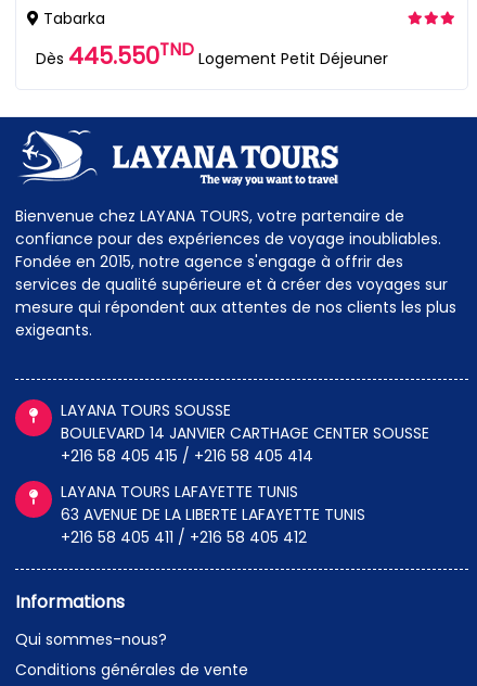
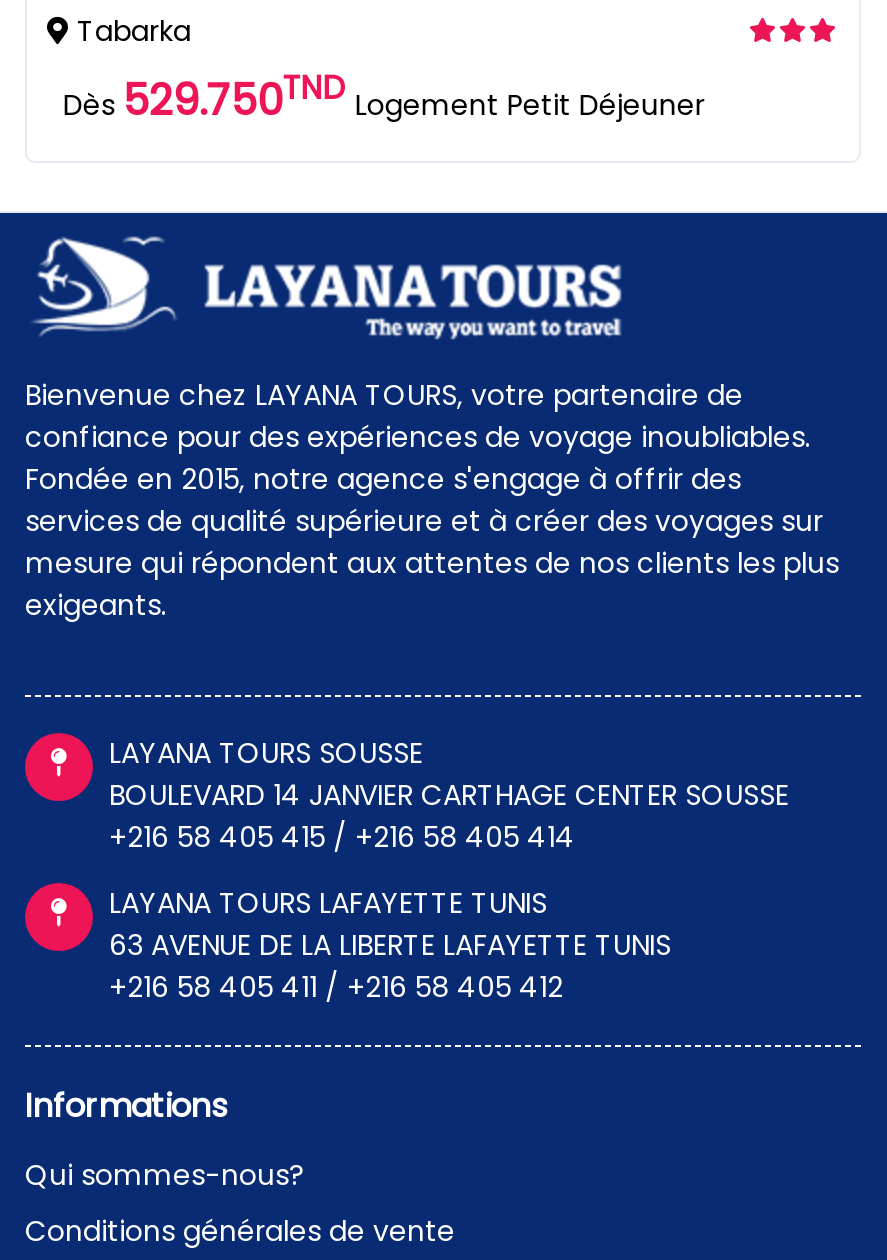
- Dès 445.550TND Logement Petit Déjeuner
+ Dès 529.750TND Logement Petit Déjeuner
